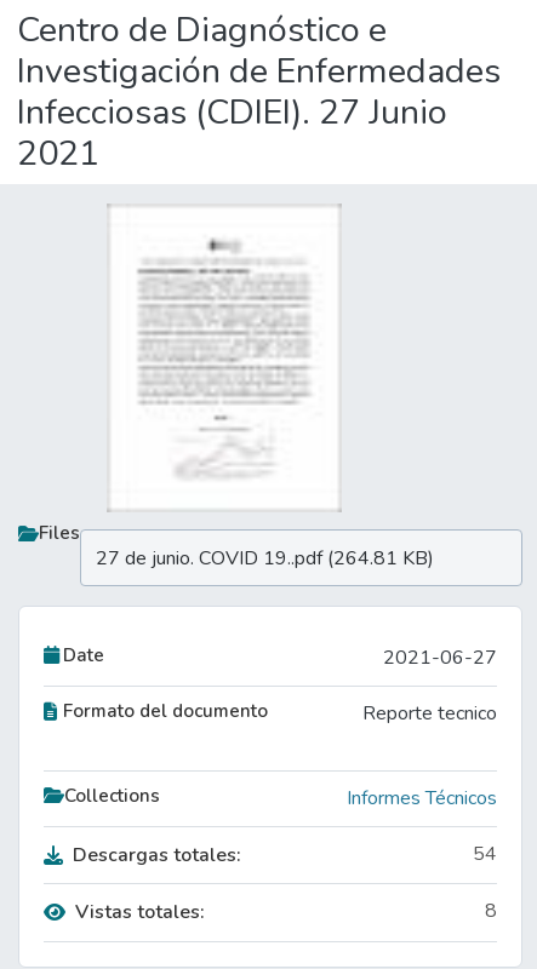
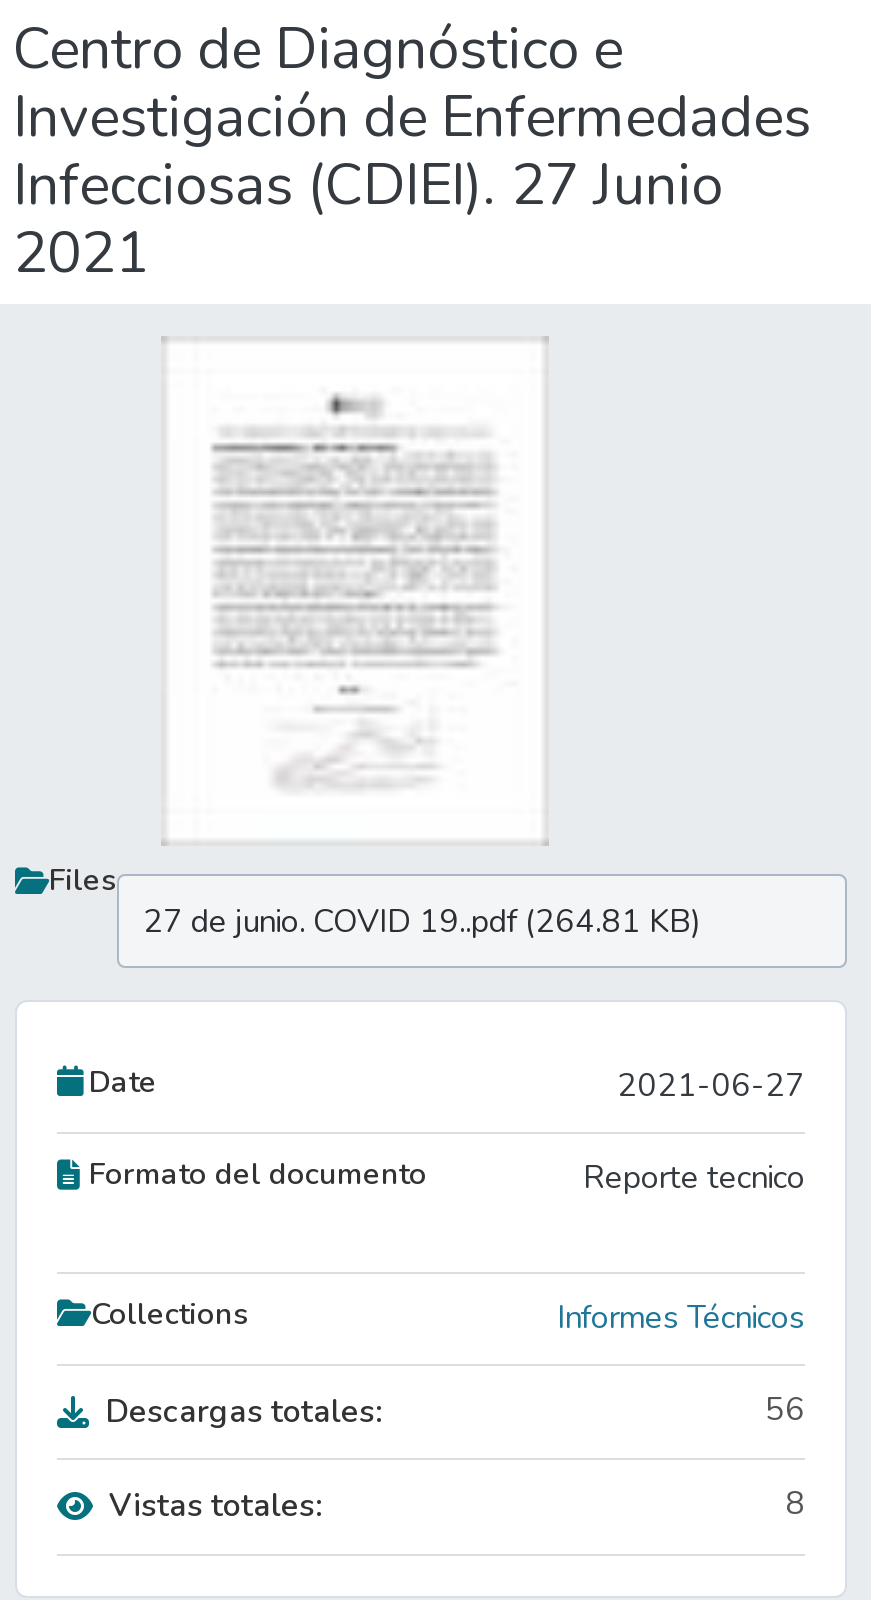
- 54
+ 56
